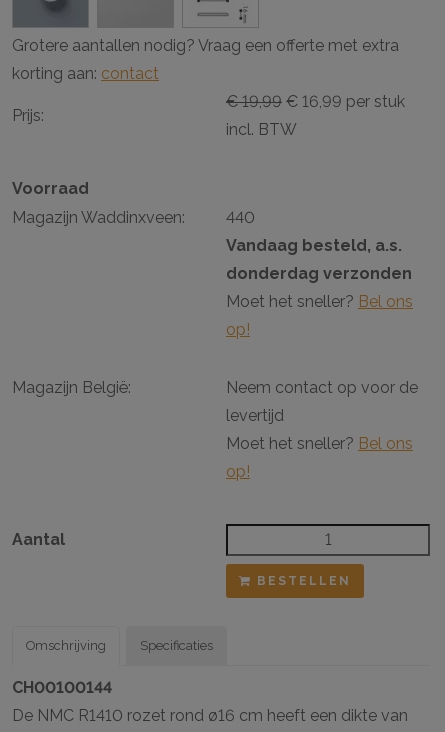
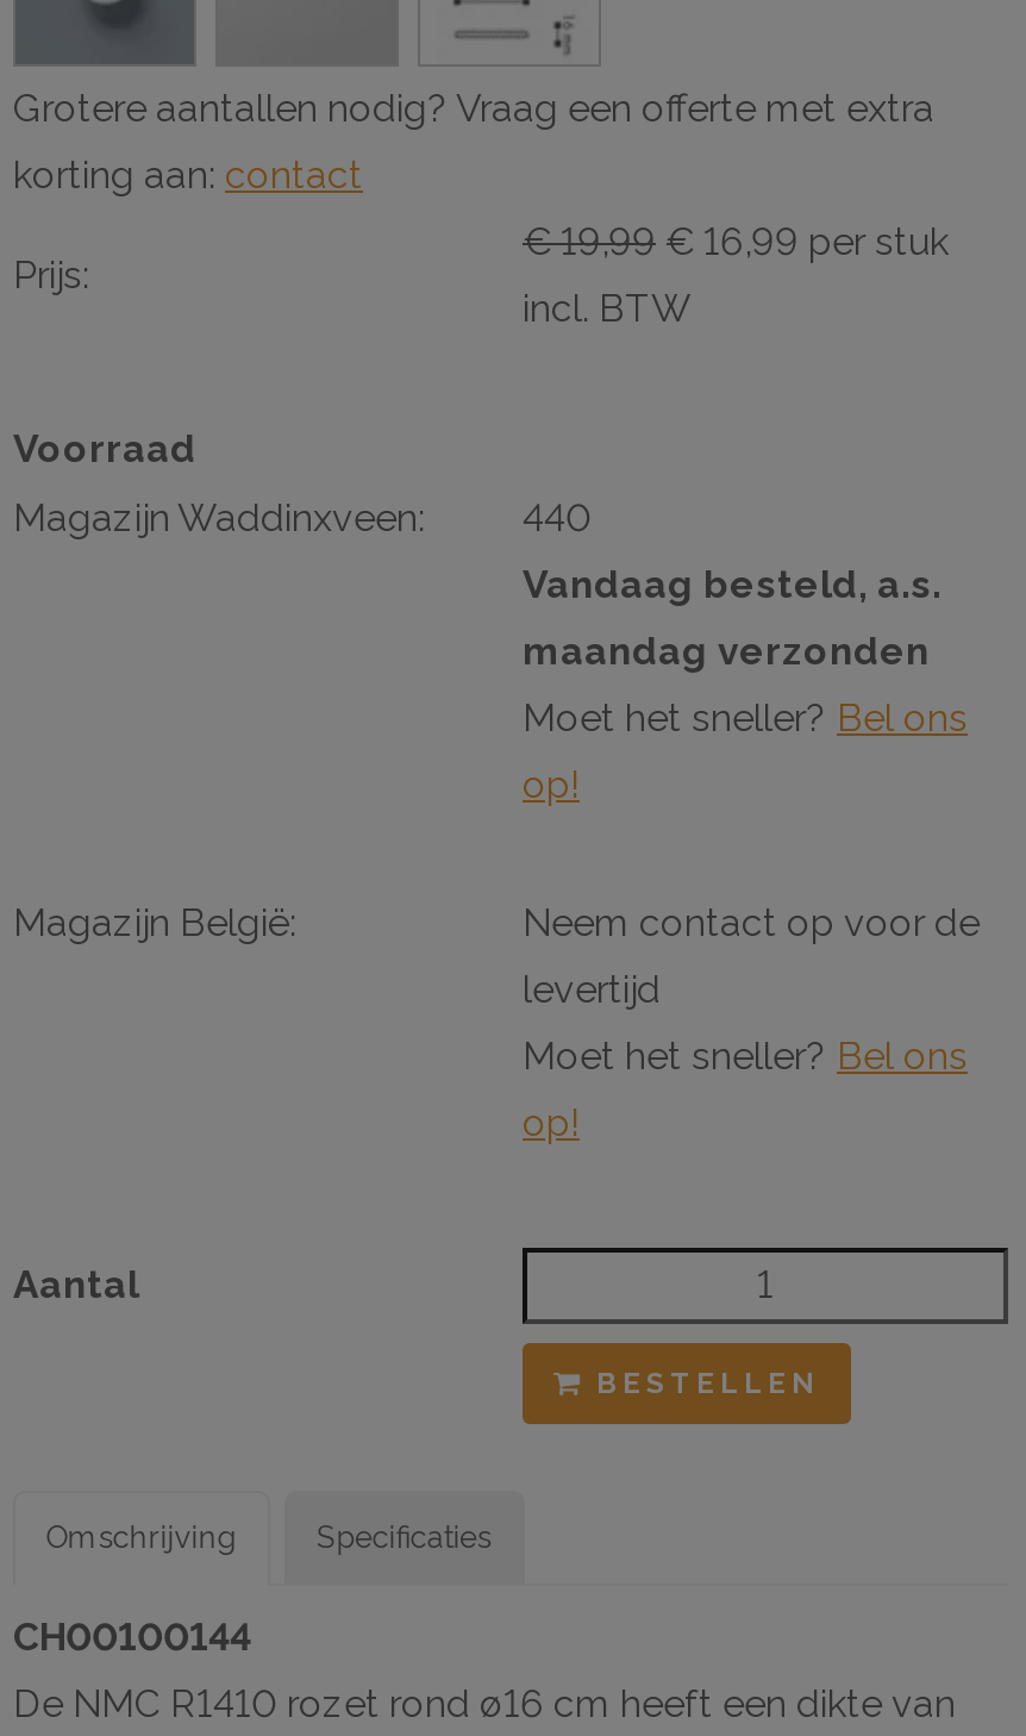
- donderdag verzonden
+ maandag verzonden
